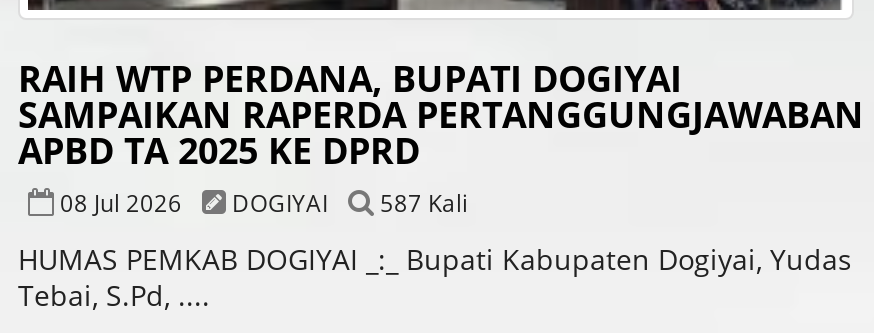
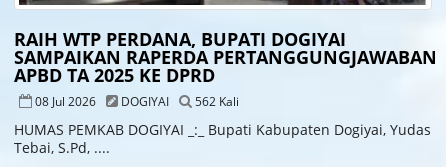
- 08 Jul 2026 DOGIYAI 587 Kali
+ 08 Jul 2026 DOGIYAI 562 Kali
